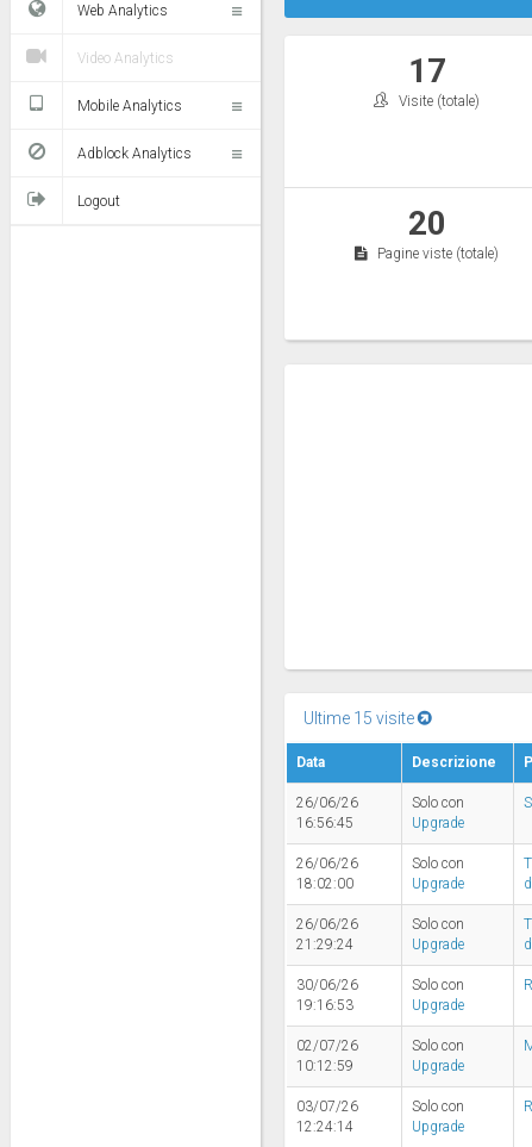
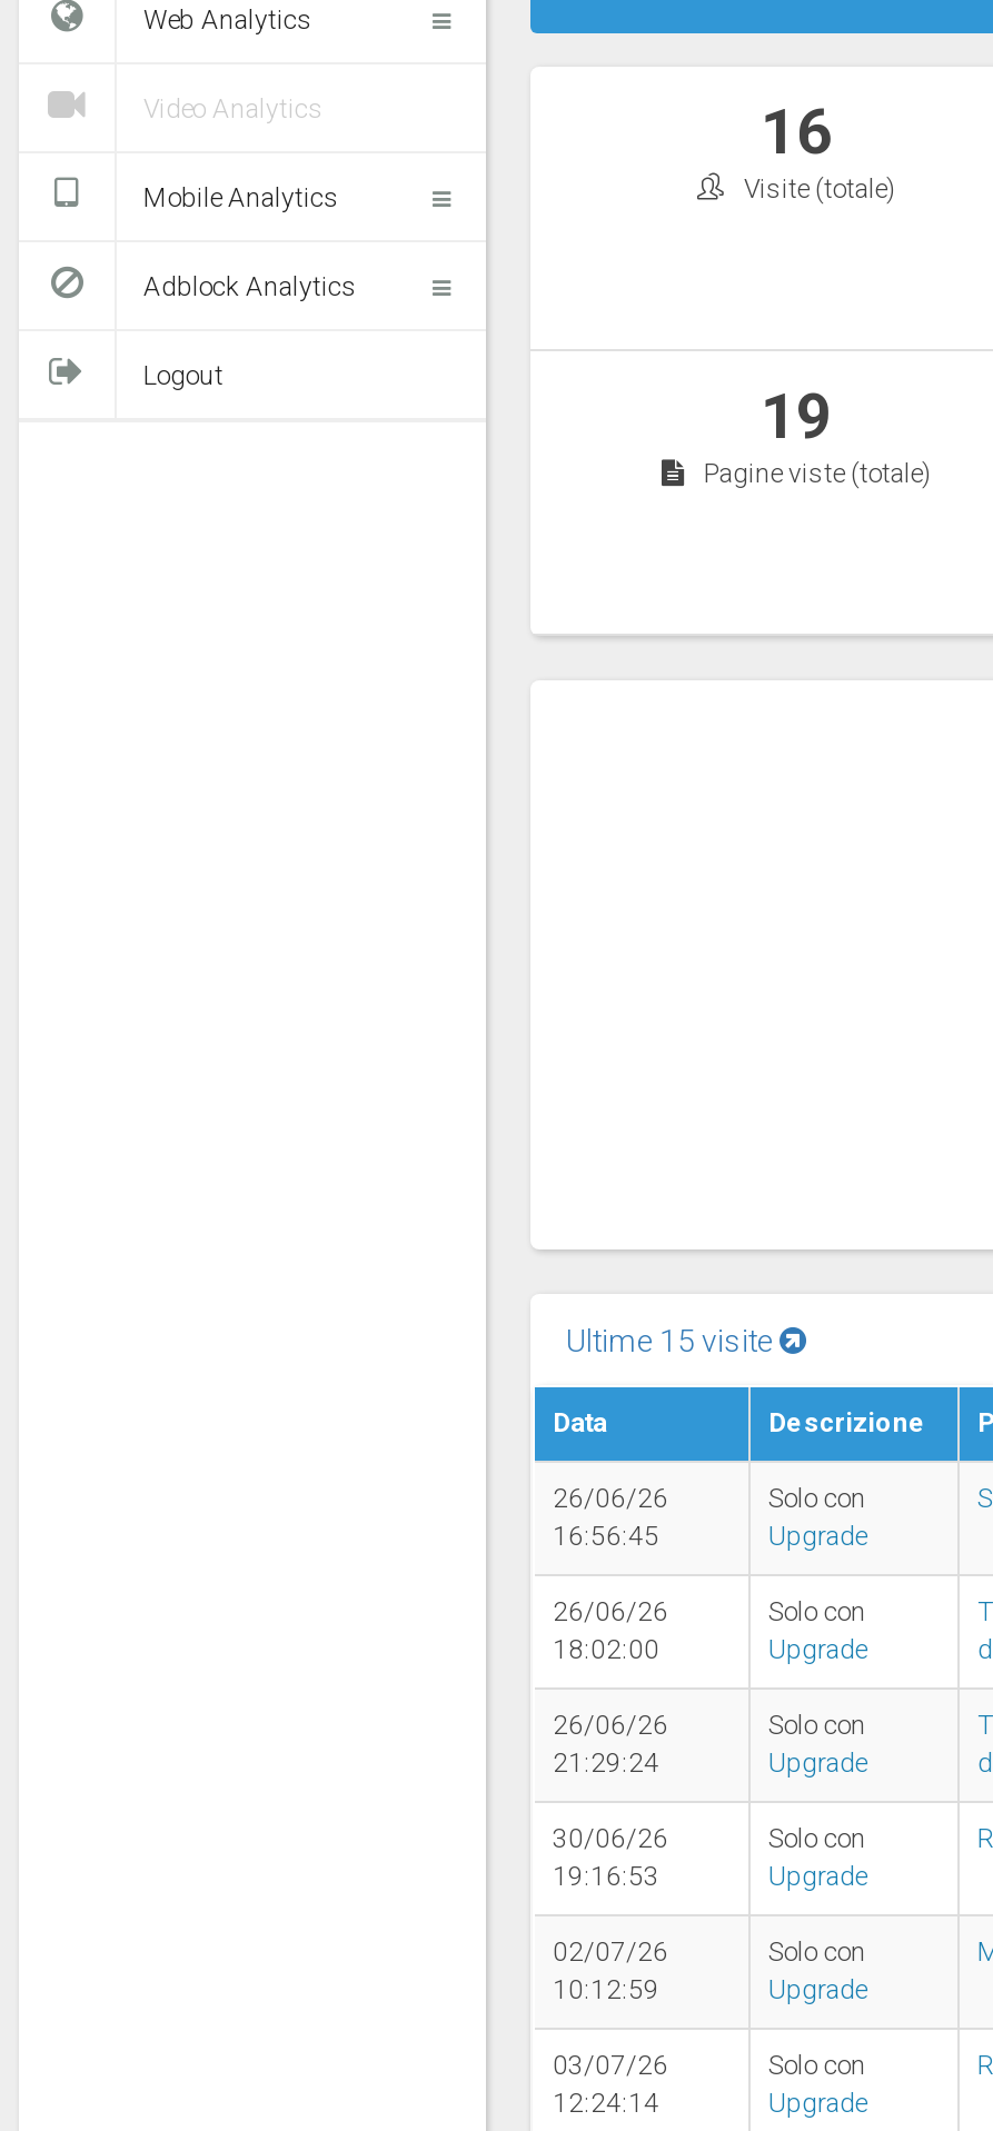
- 17
+ 16

- 20
+ 19
